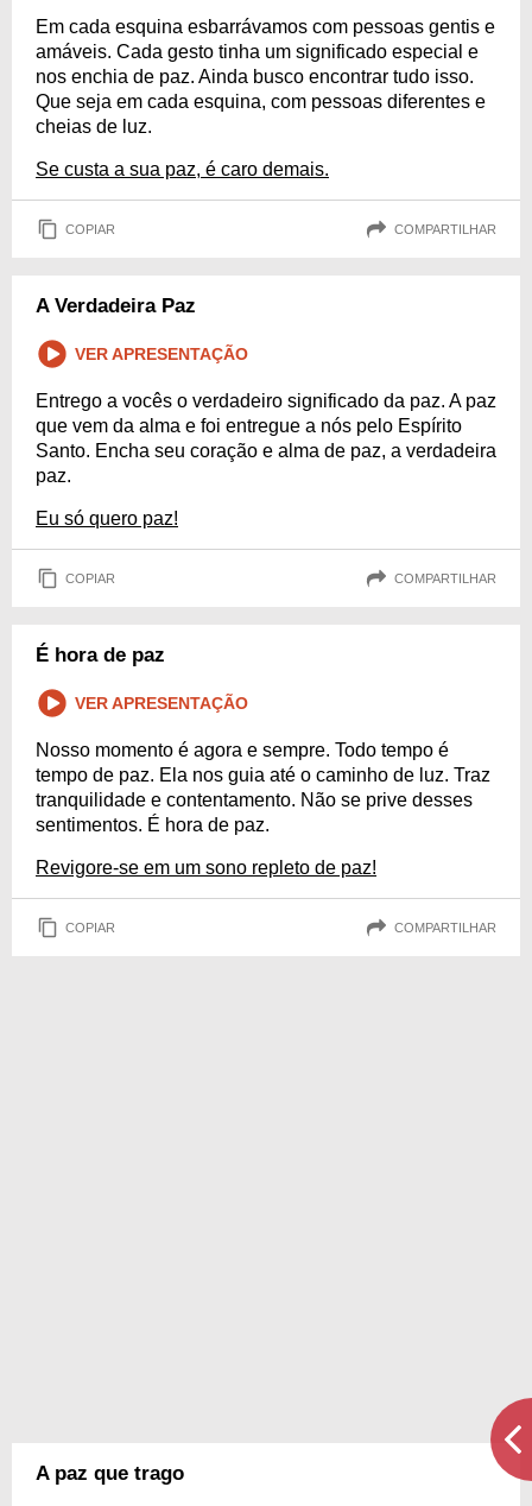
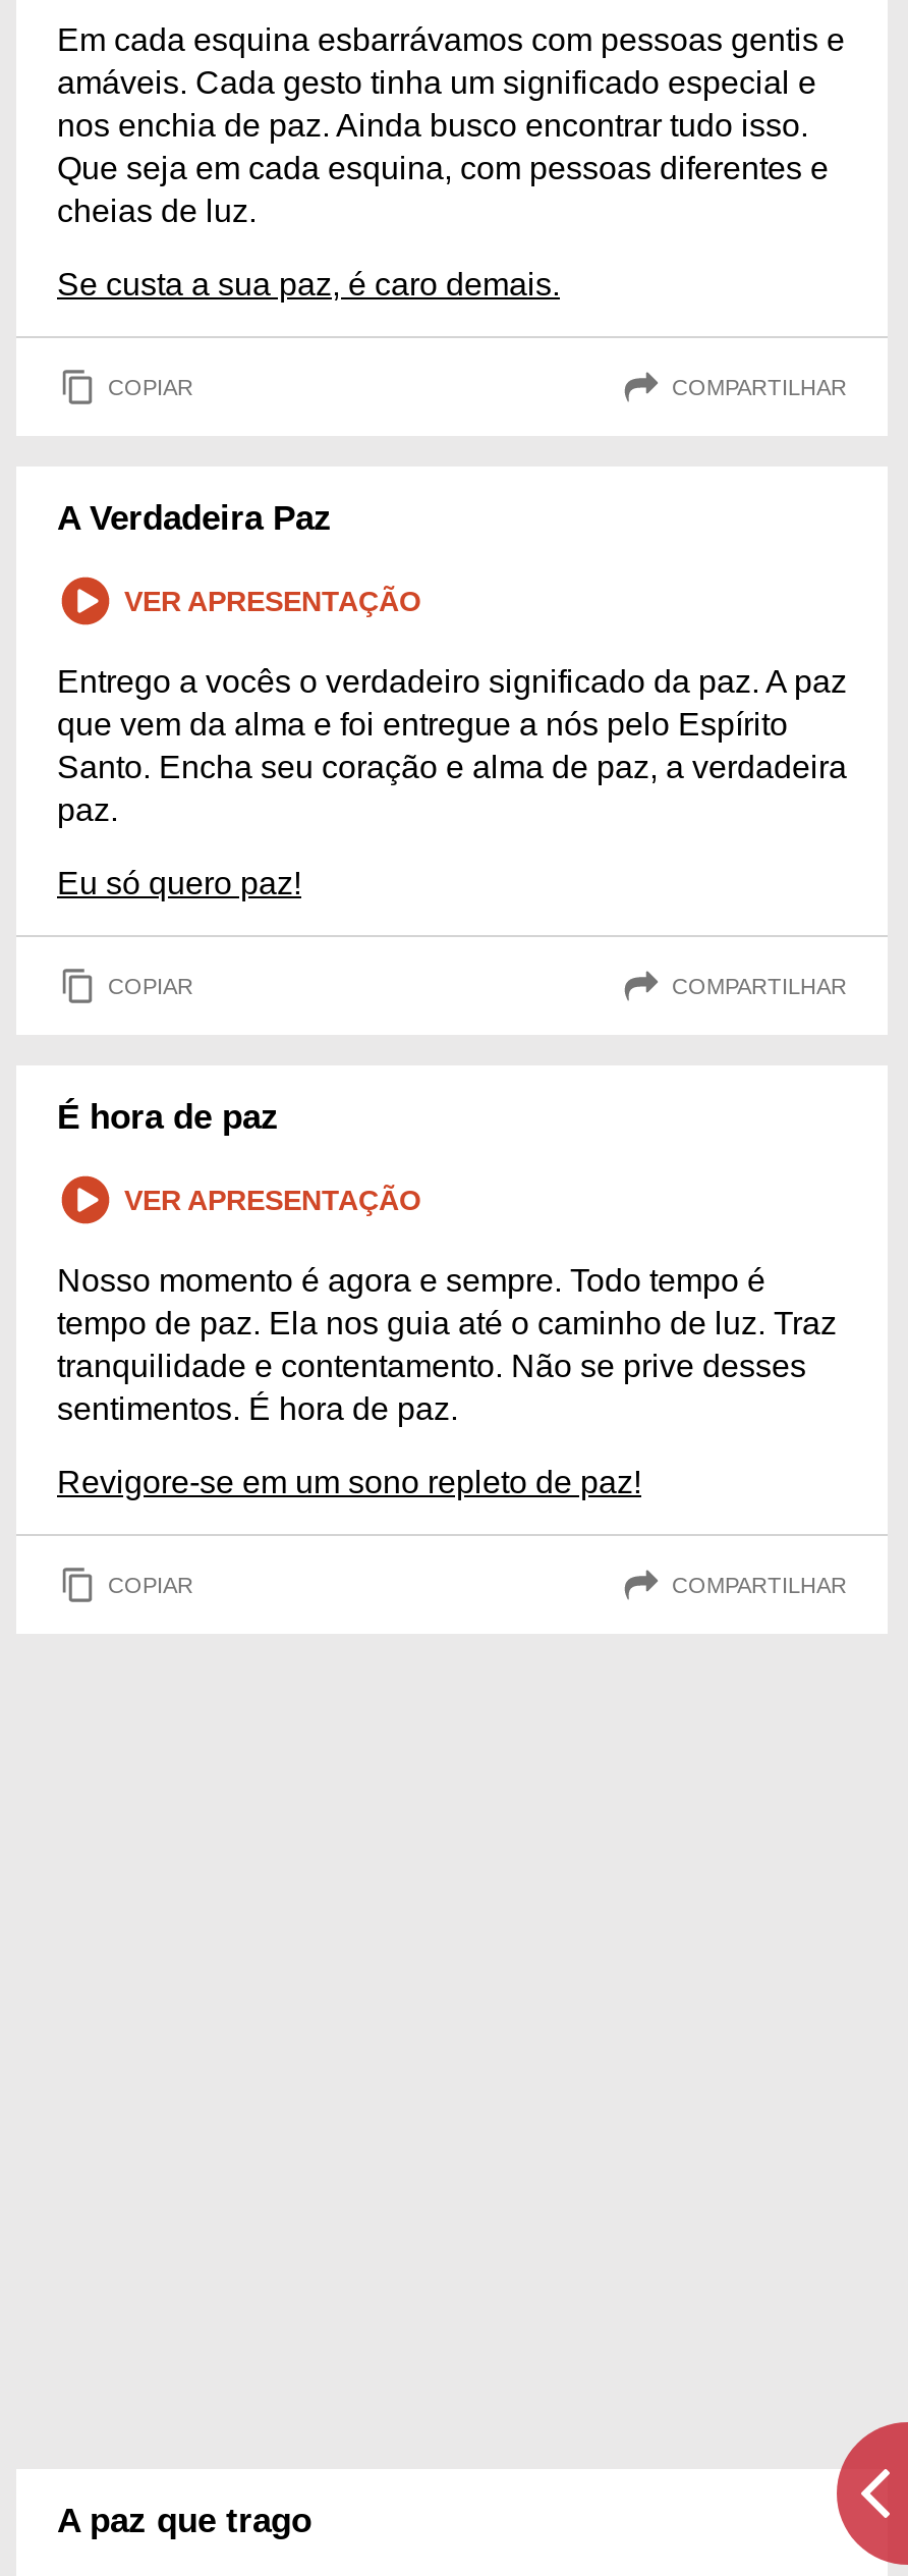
- [image]
+ [image]
